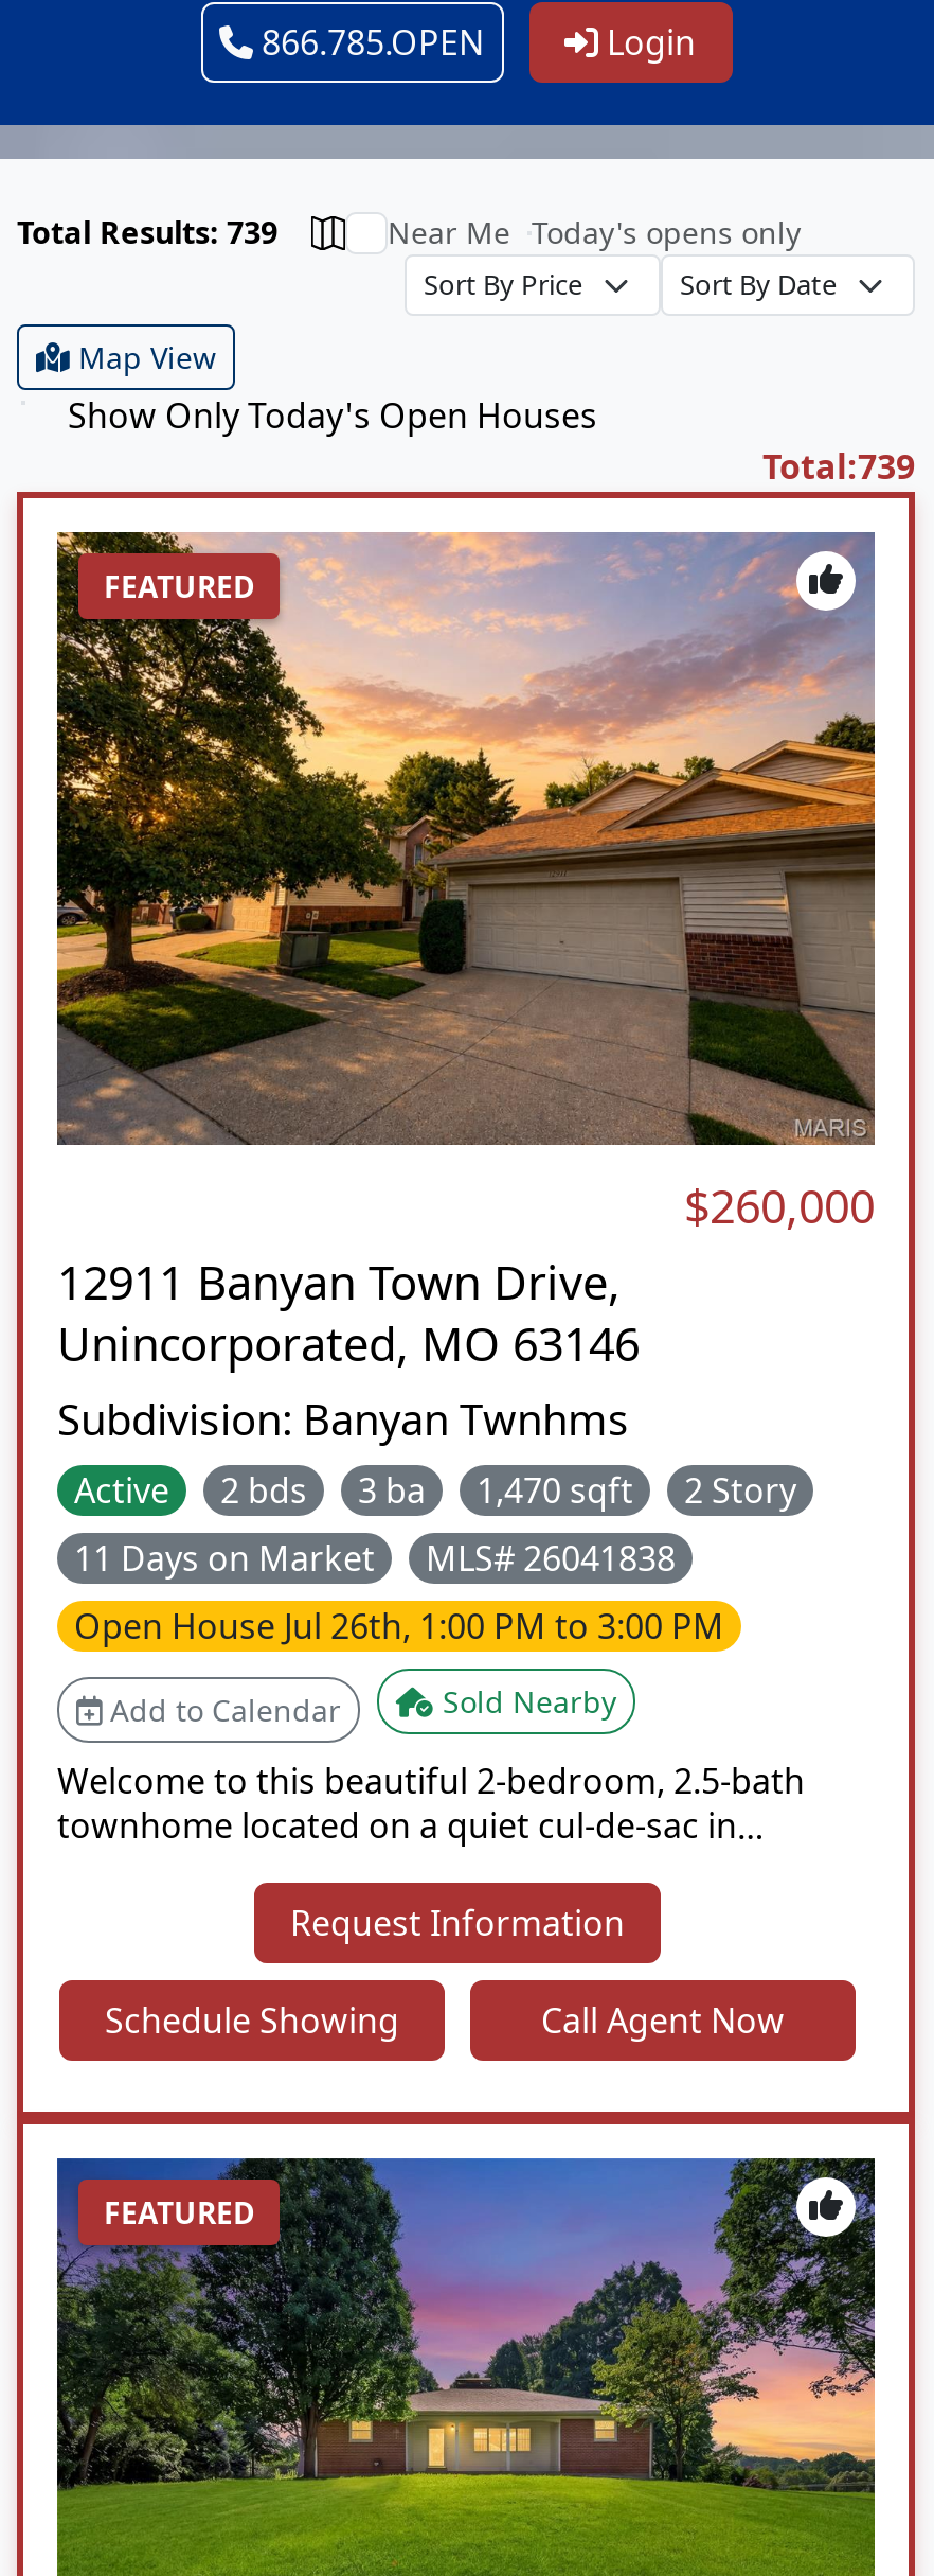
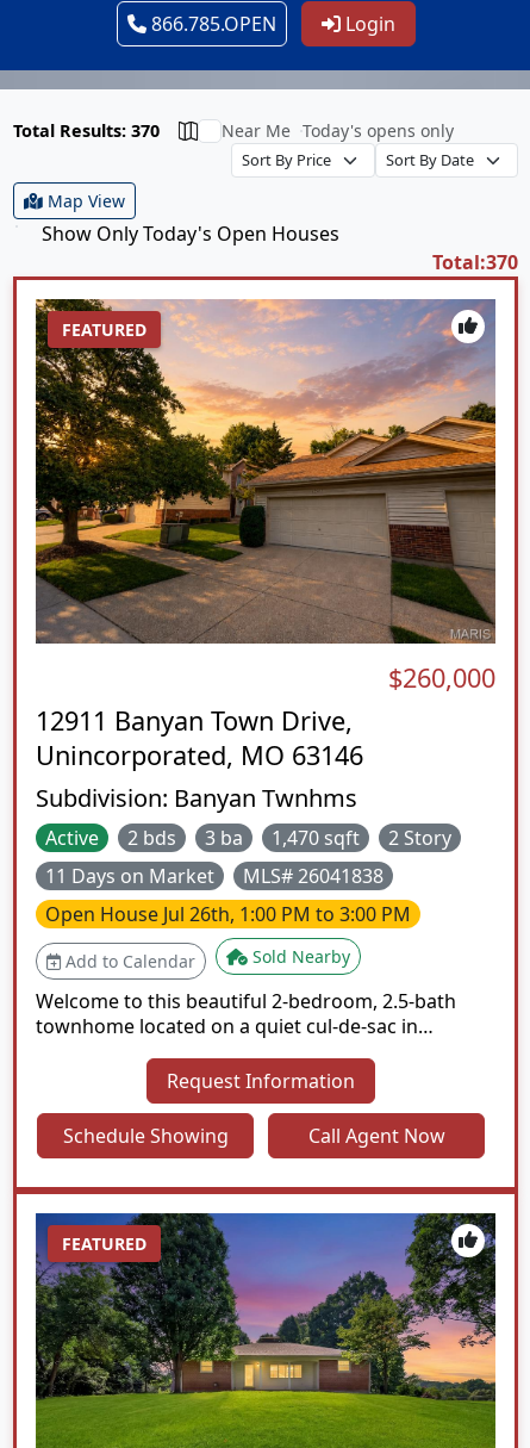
- Total Results: 739
+ Total Results: 370

- Total:739
+ Total:370
